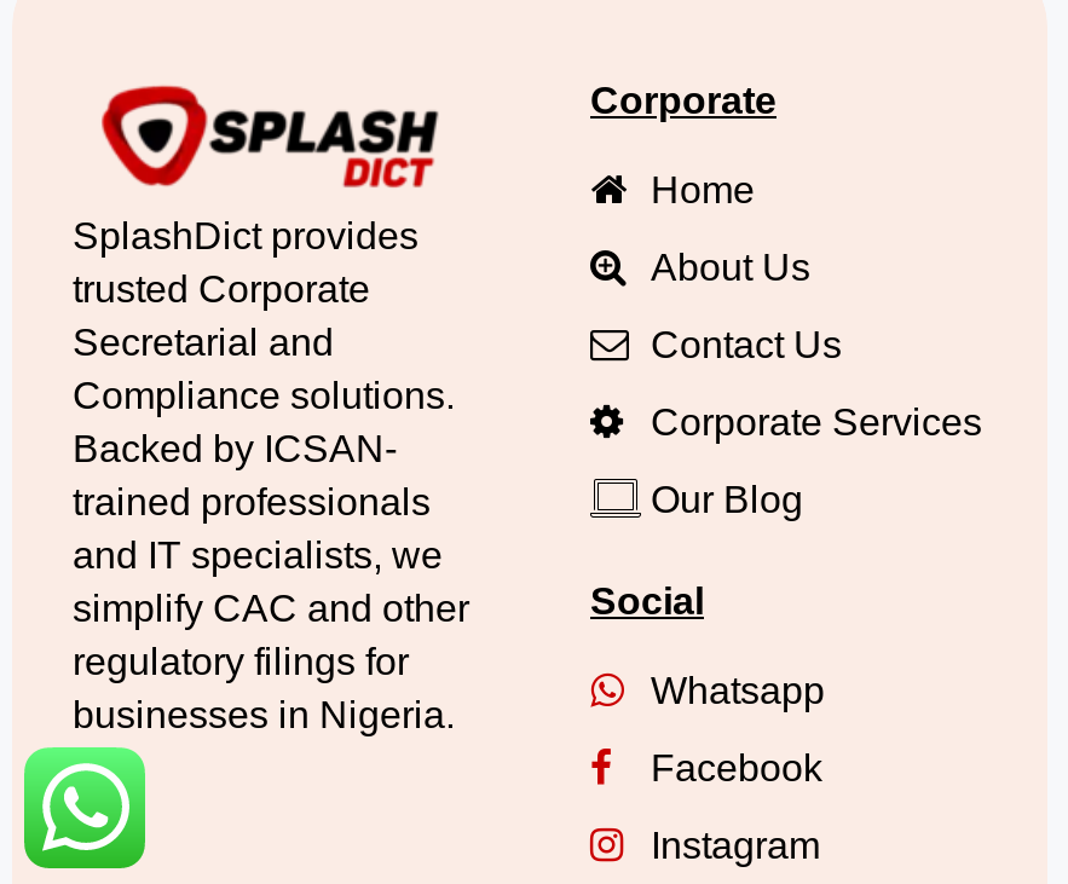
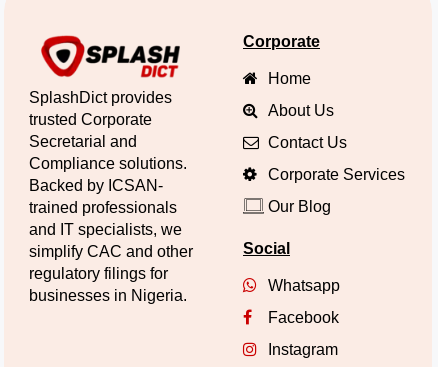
- [image]
